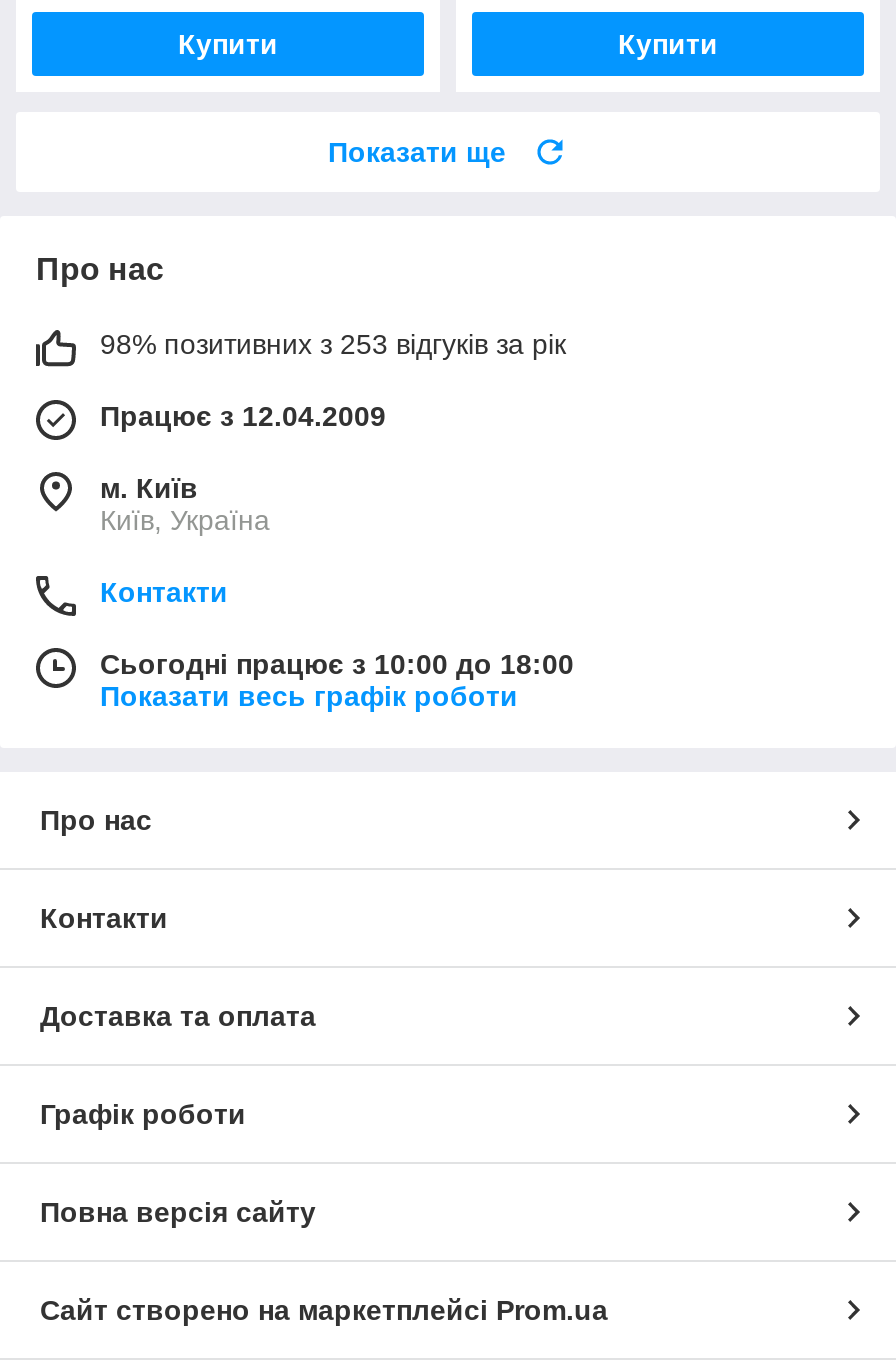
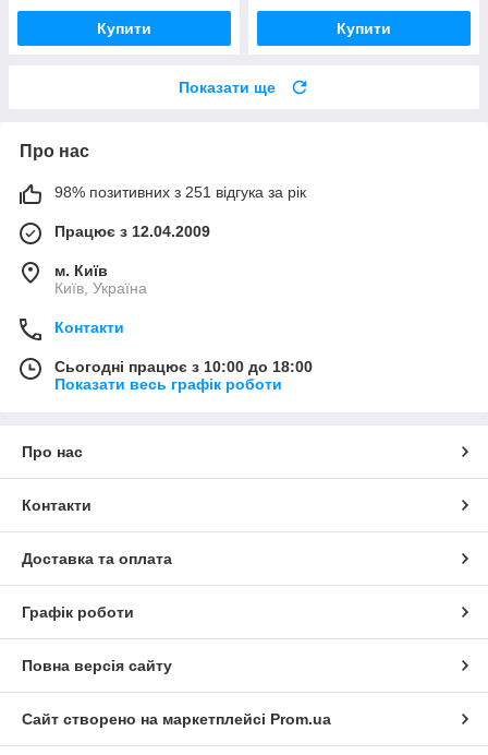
- 98% позитивних з 253 відгуків за рік
+ 98% позитивних з 251 відгука за рік
